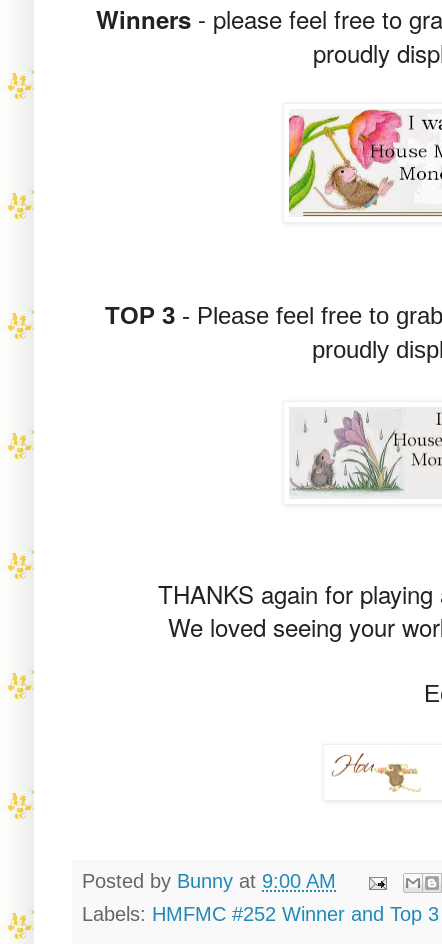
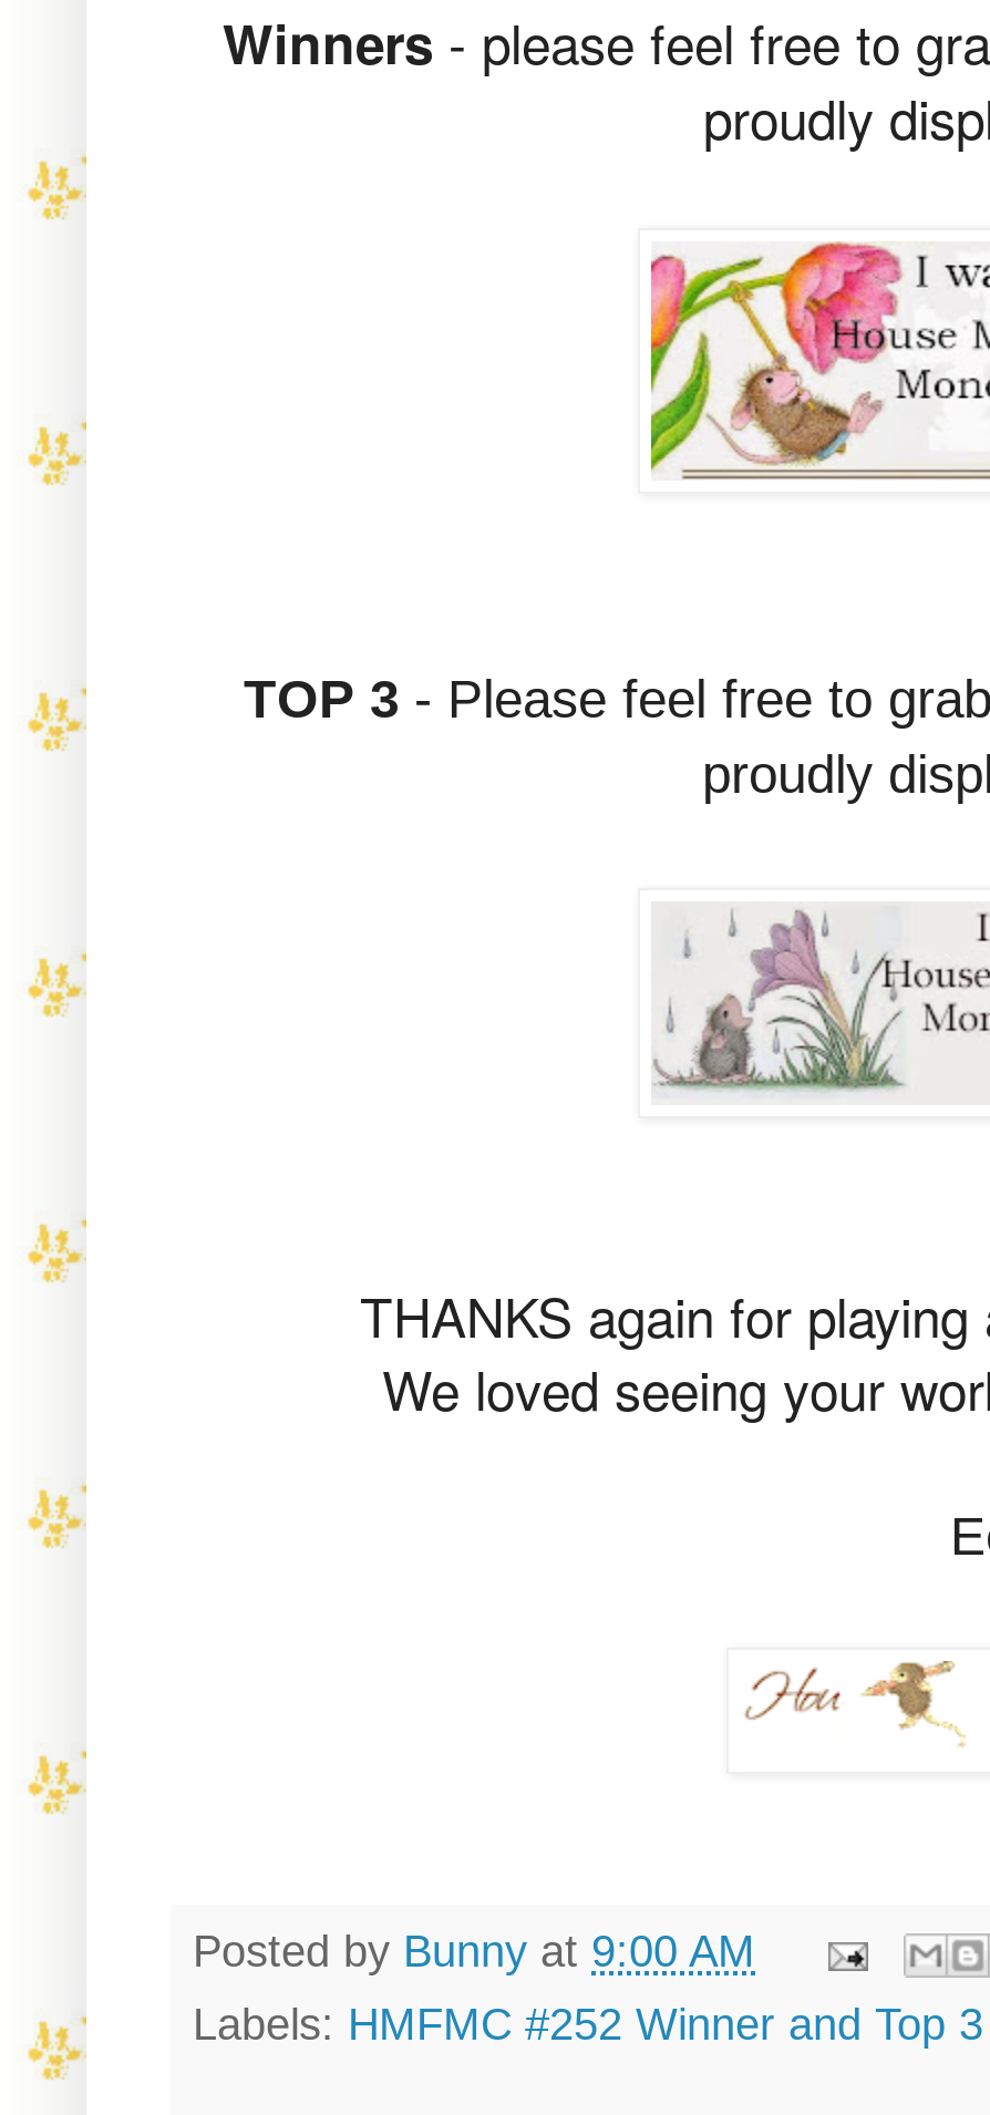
- [image]
+ [image]
